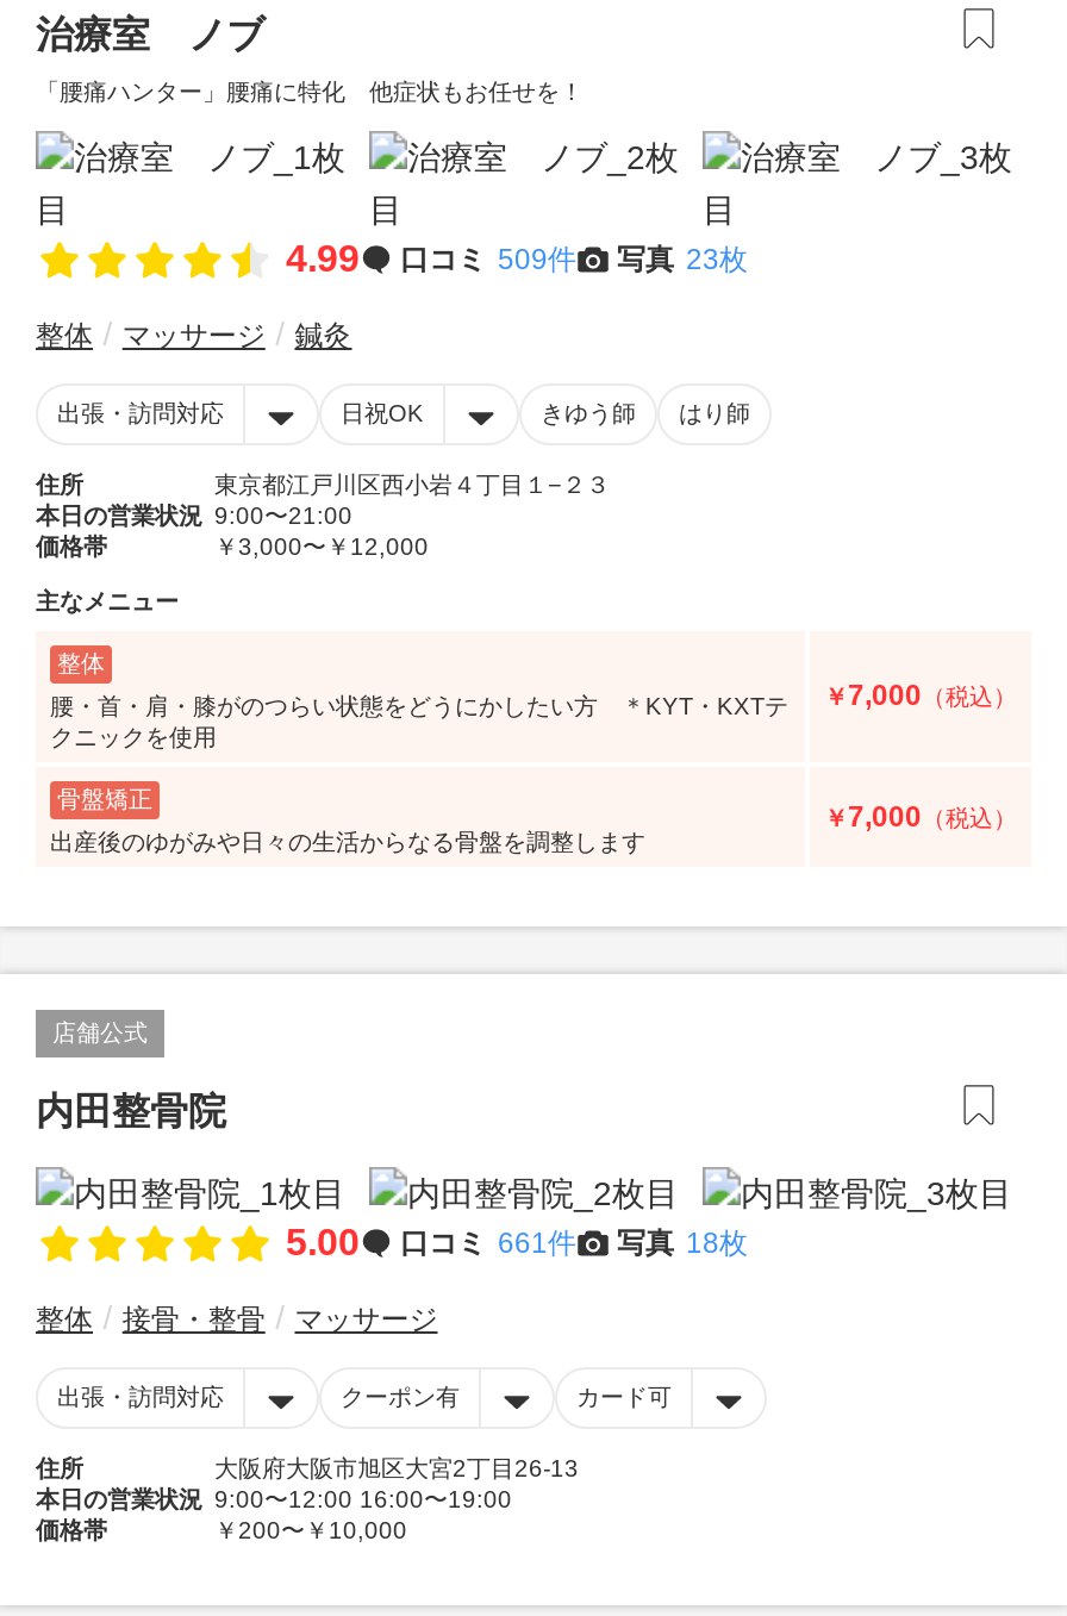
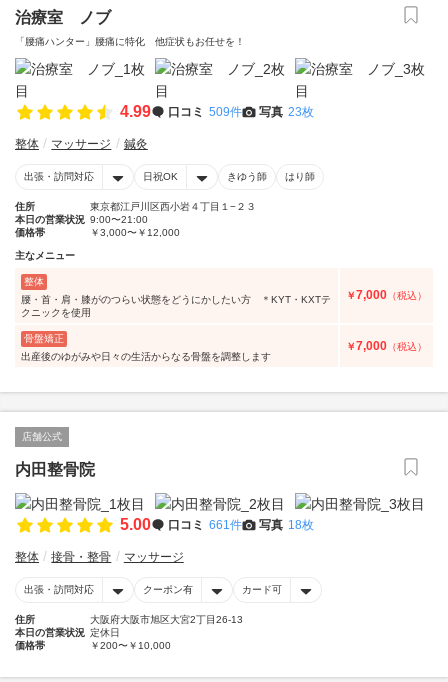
- 本日の営業状況 9:00〜12:00 16:00〜19:00
+ 本日の営業状況 定休日
